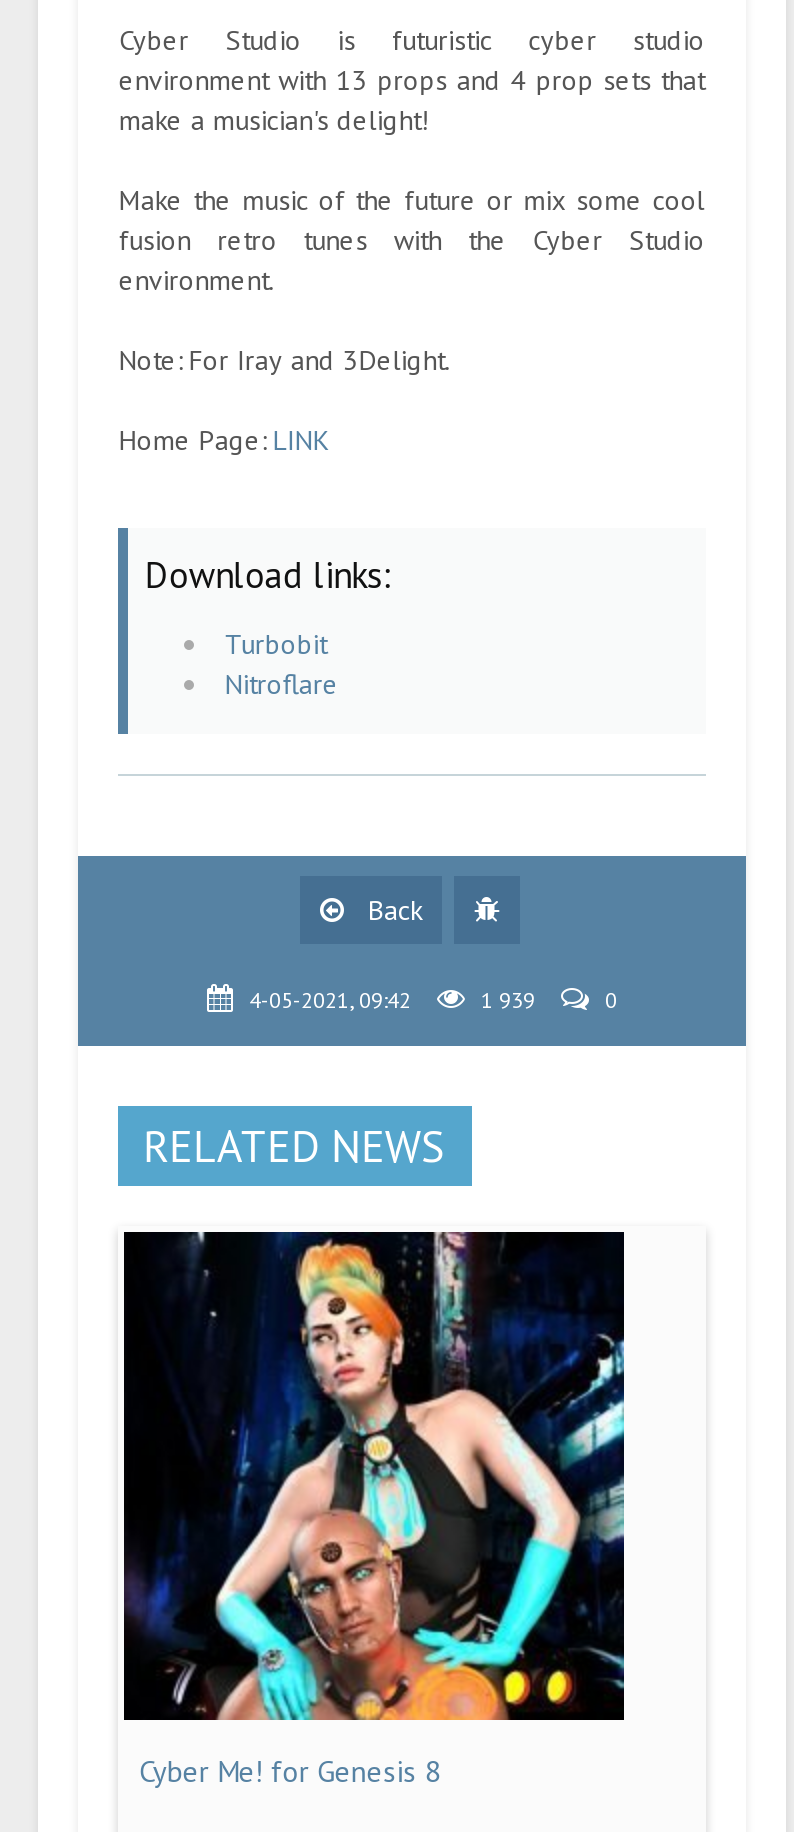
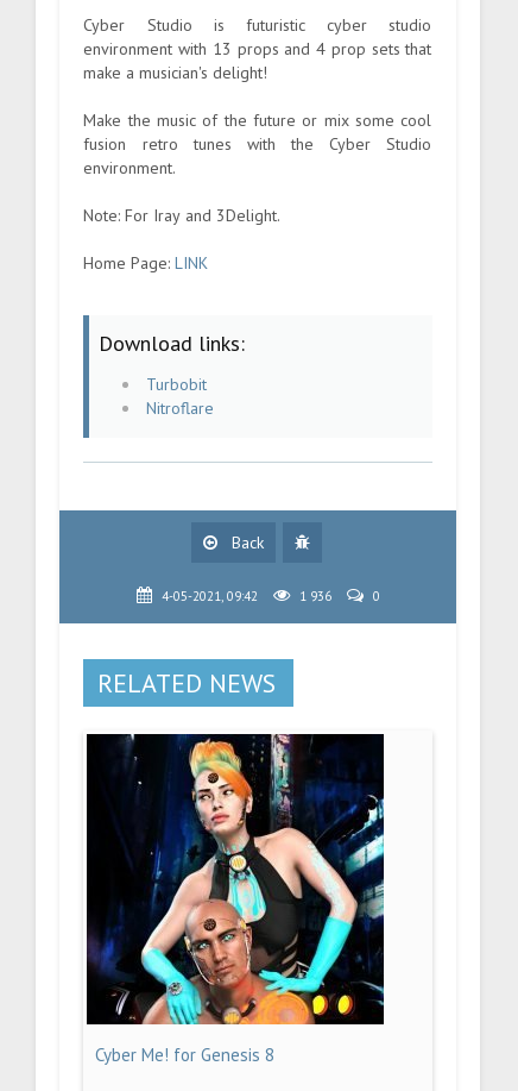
- 1 939
+ 1 936
